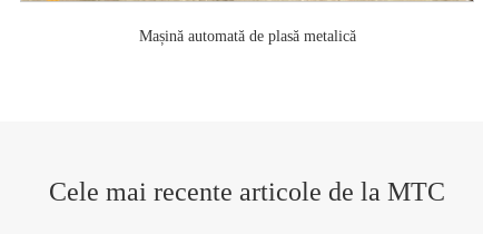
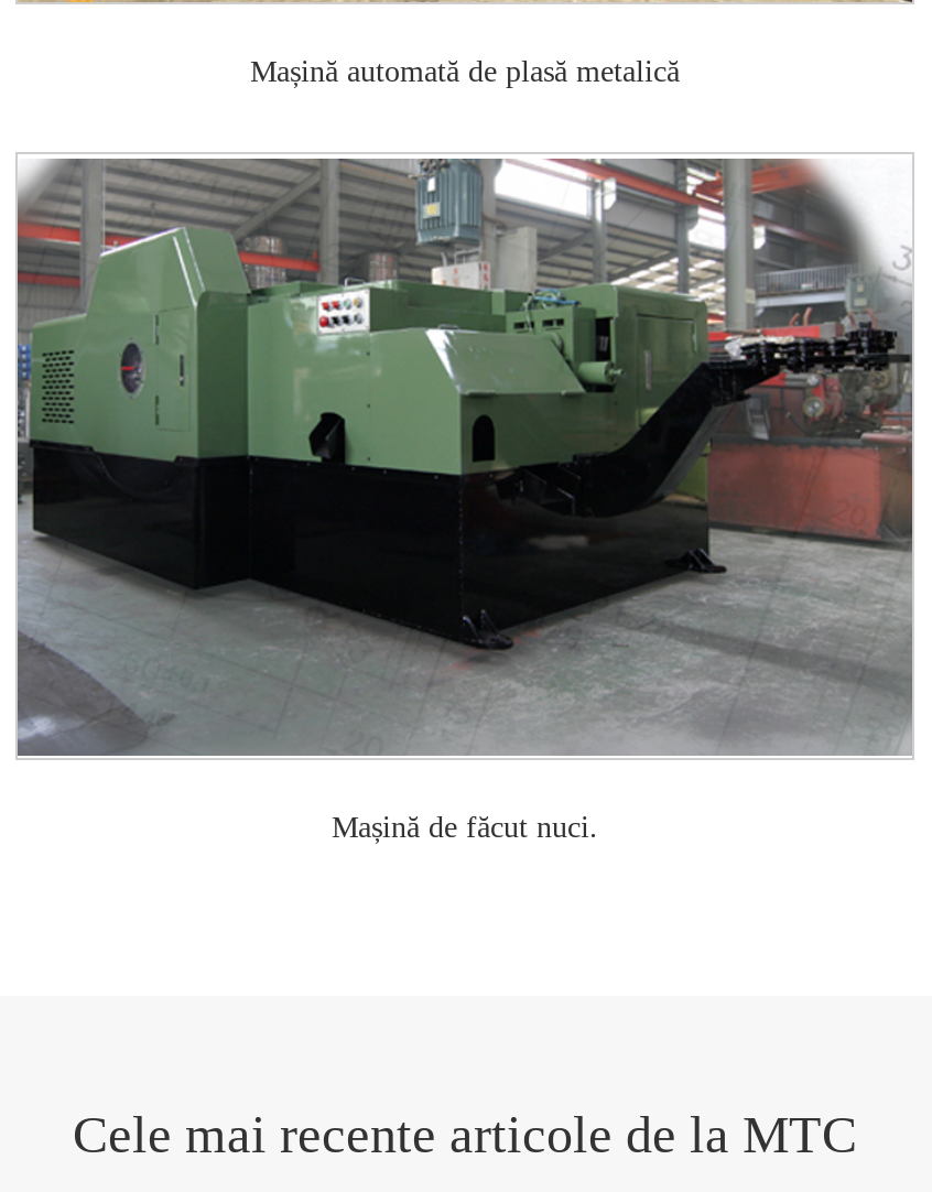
+ [image]
+ Mașină de făcut nuci.
